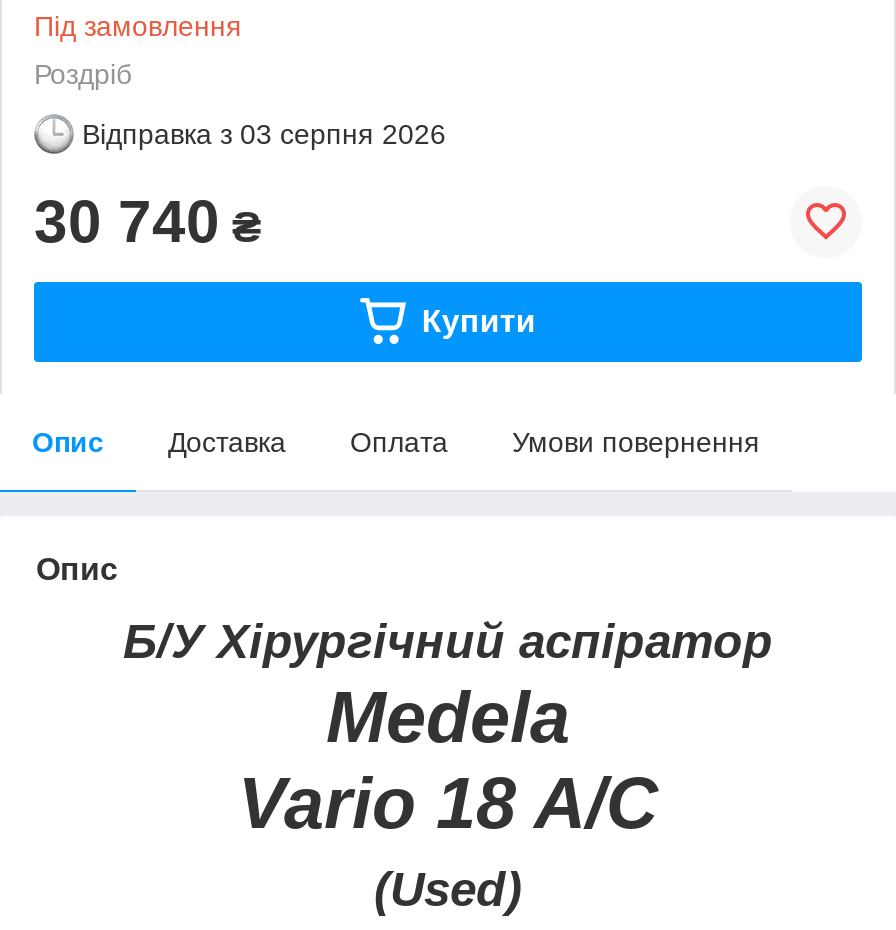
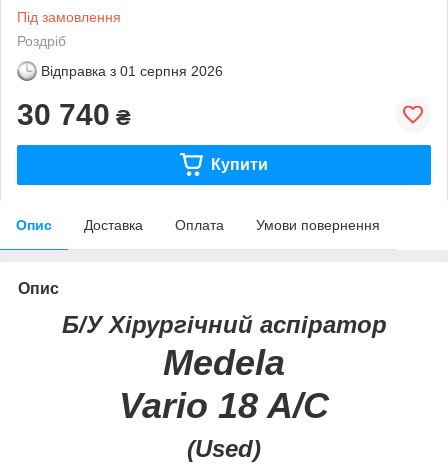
- Відправка з 03 серпня 2026
+ Відправка з 01 серпня 2026
